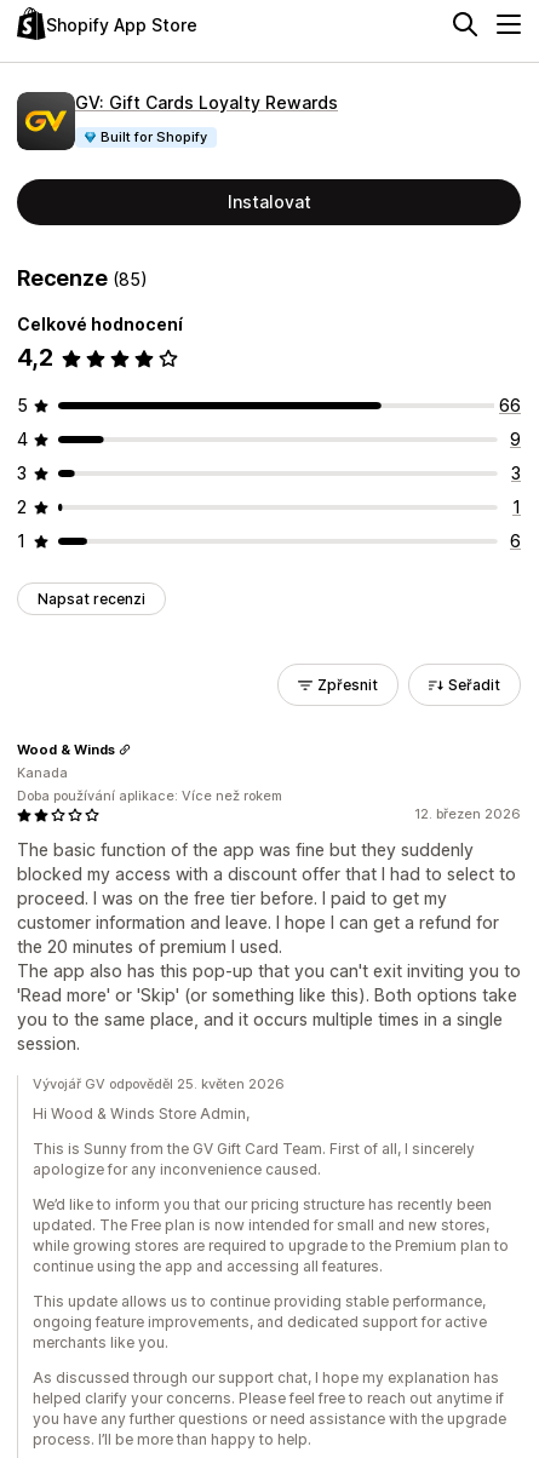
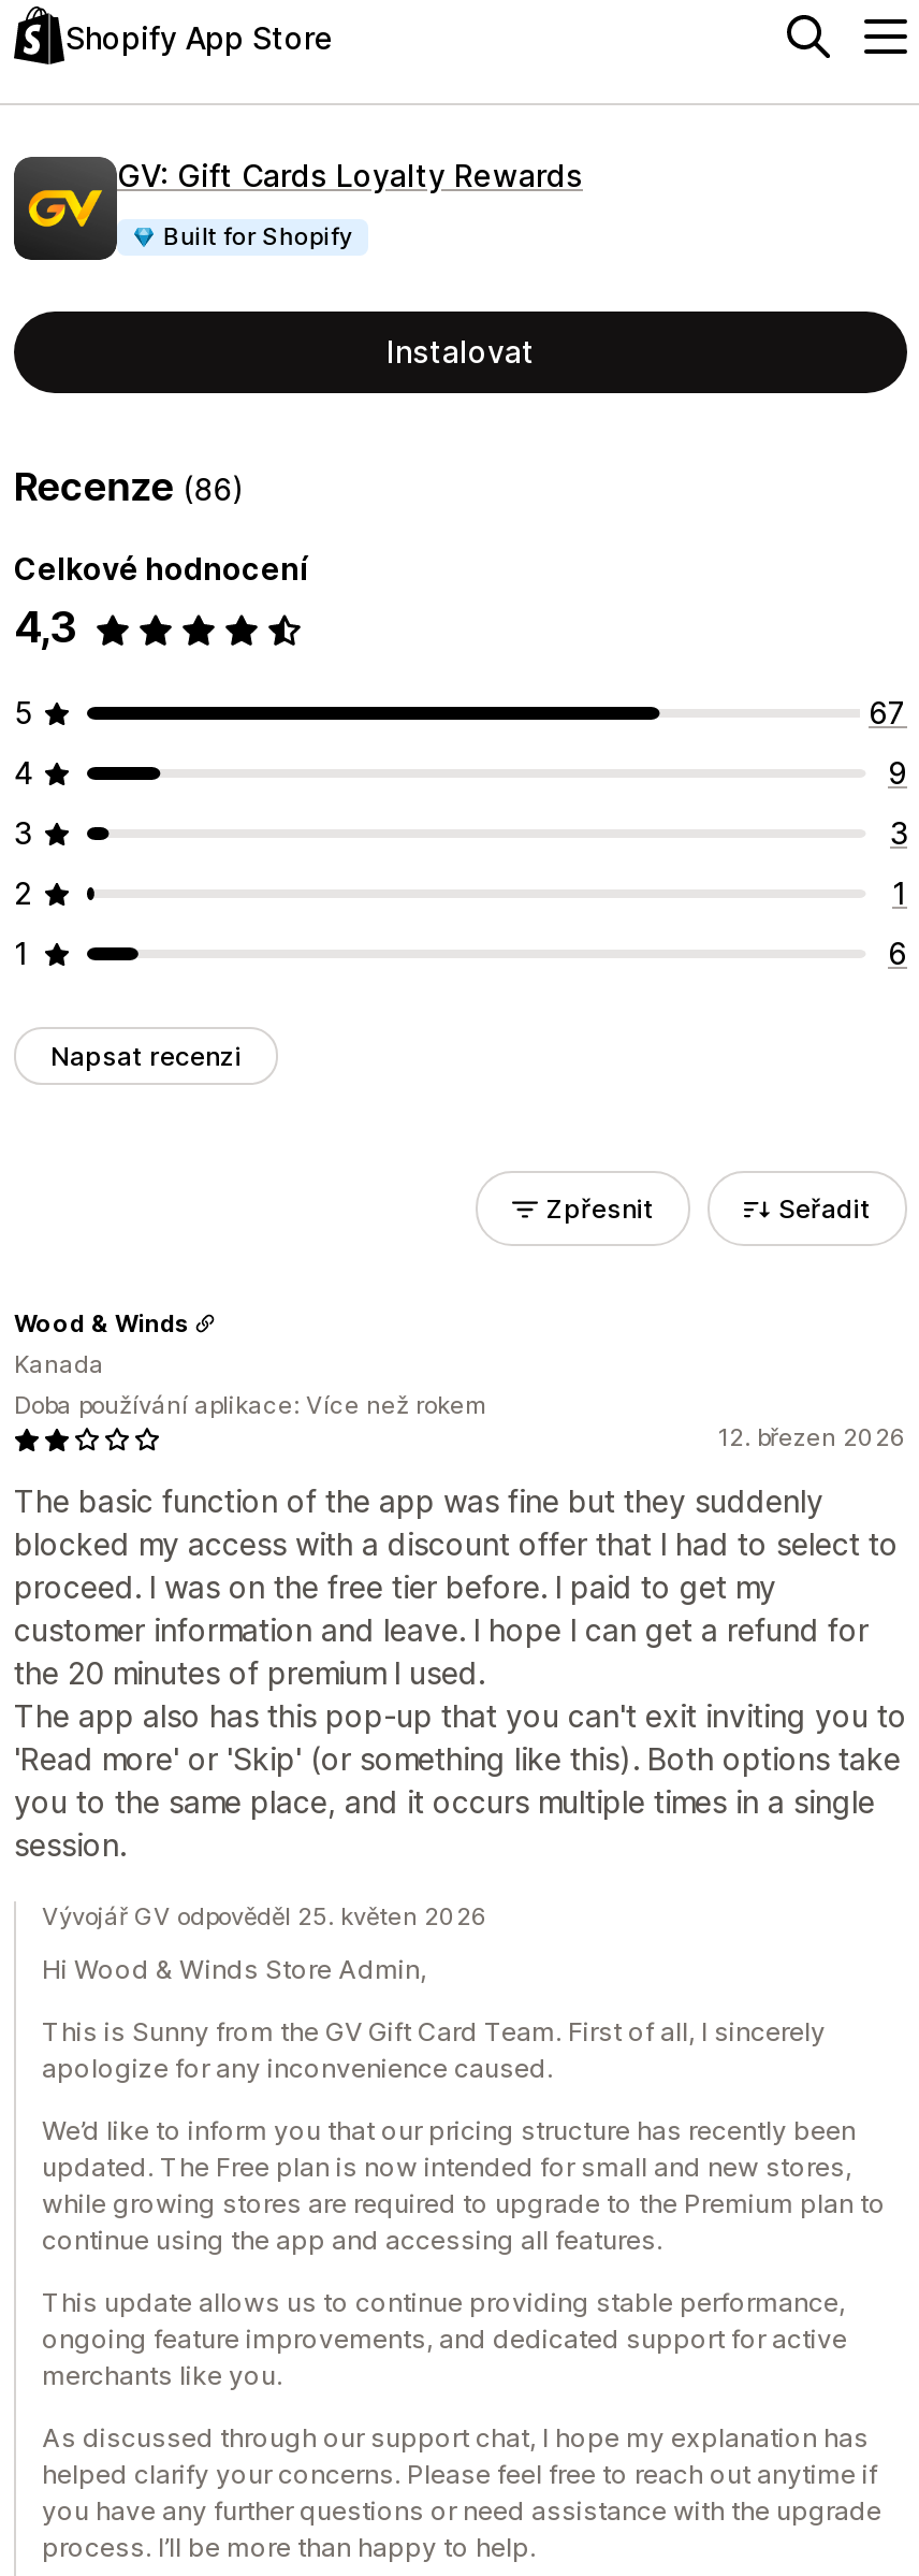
- Recenze (85)
+ Recenze (86)

- 4,2
+ 4,3

- 66
+ 67
